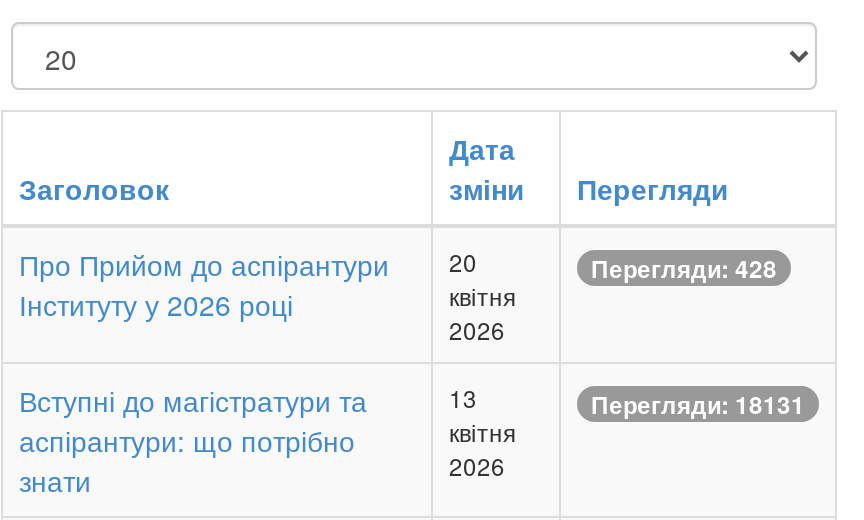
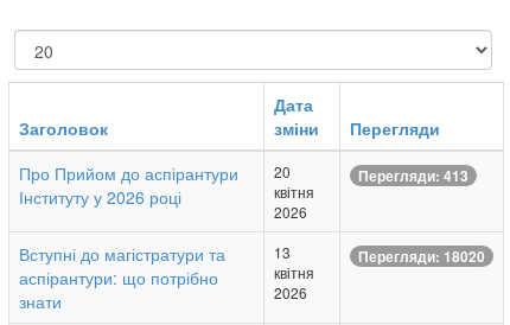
- Перегляди: 428
+ Перегляди: 413

- Перегляди: 18131
+ Перегляди: 18020
